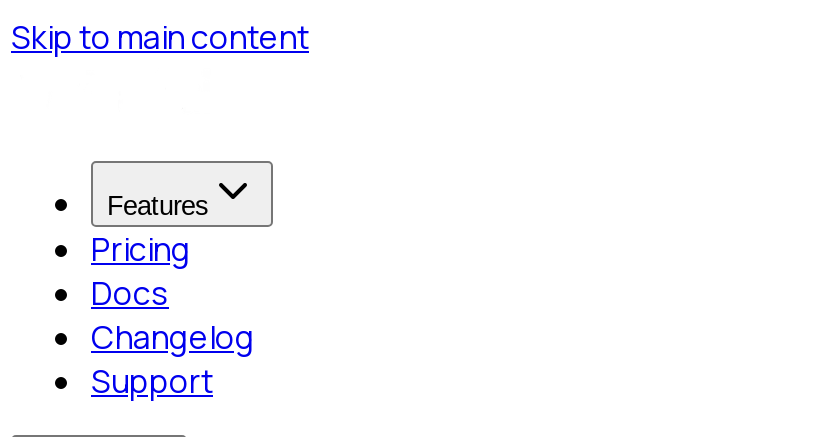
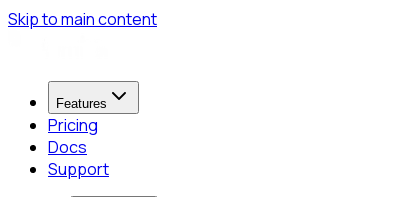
- Changelog
